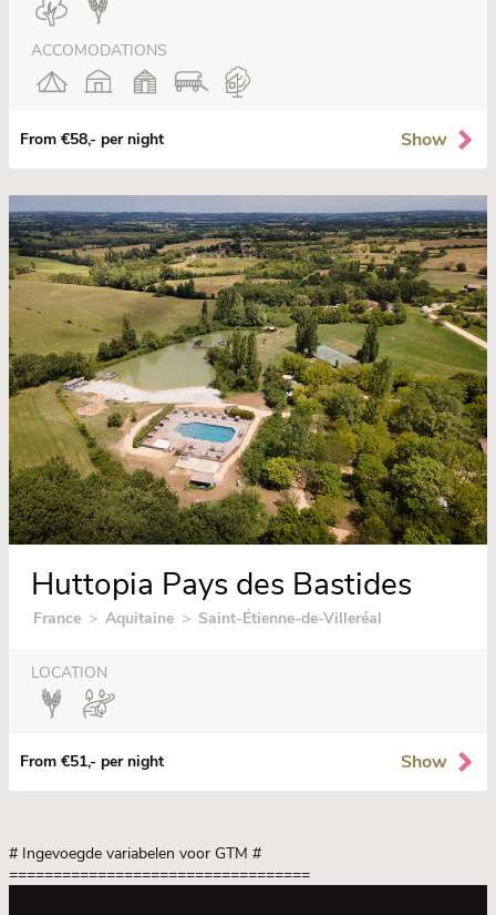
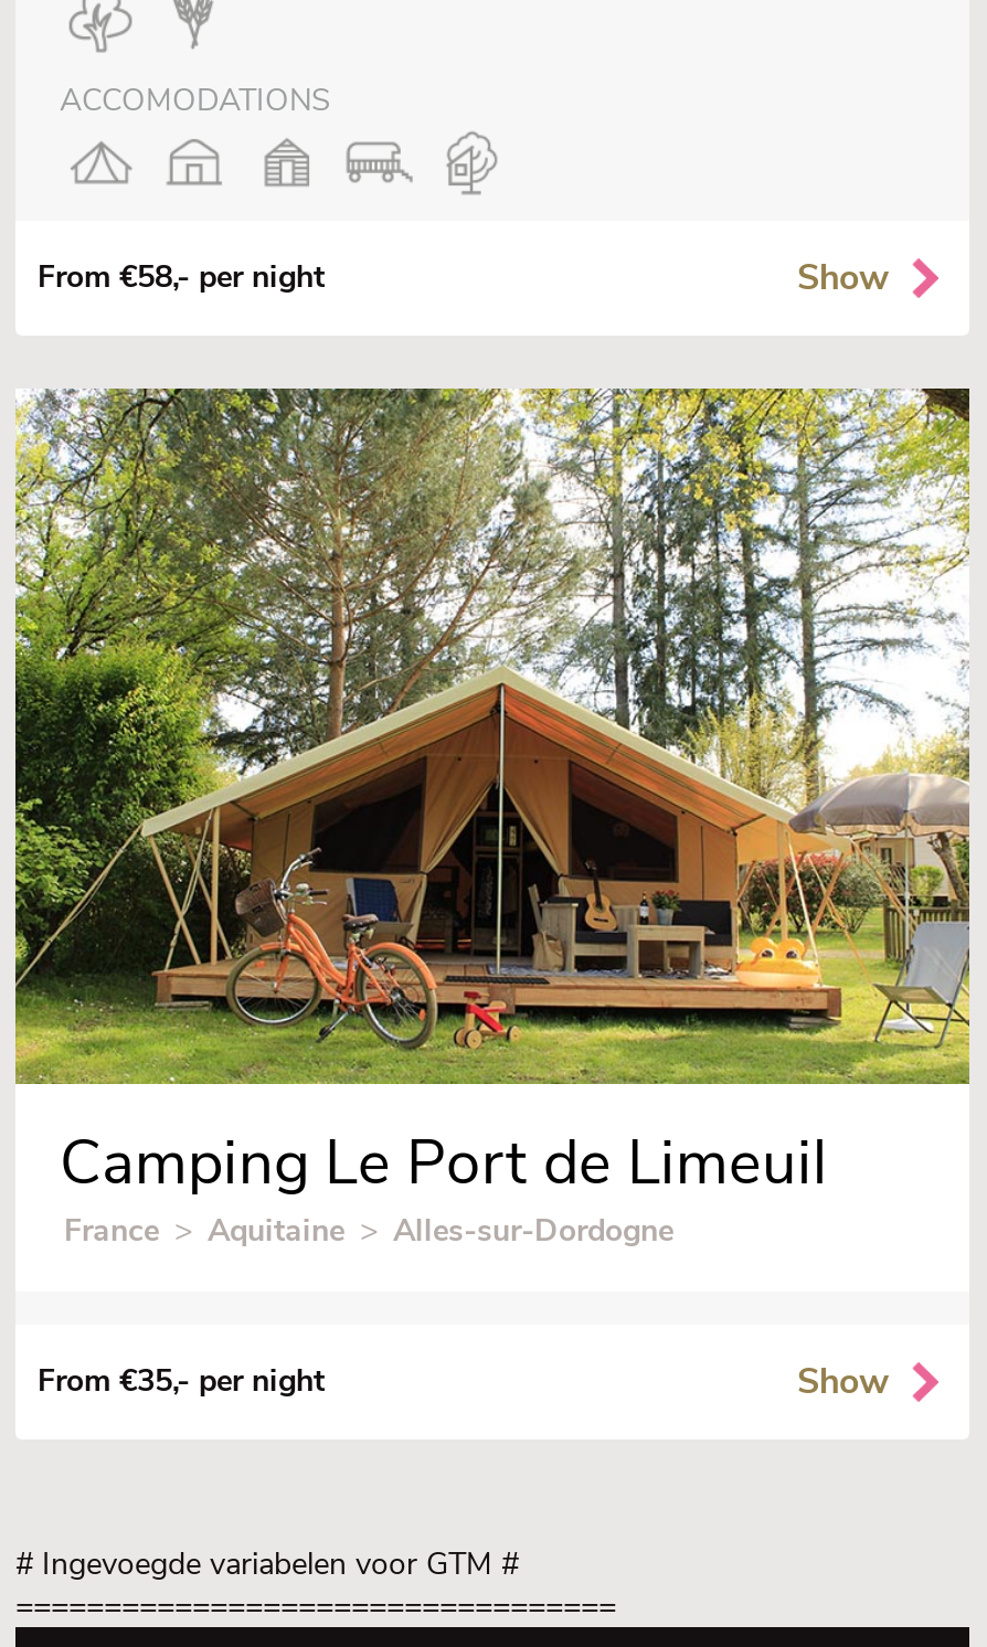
- [image]
- Huttopia Pays des Bastides
- France > Aquitaine > Saint-Étienne-de-Villeréal
- LOCATION
+ [image]
+ Camping Le Port de Limeuil
+ France > Aquitaine > Alles-sur-Dordogne

- From €51,- per night
+ From €35,- per night
